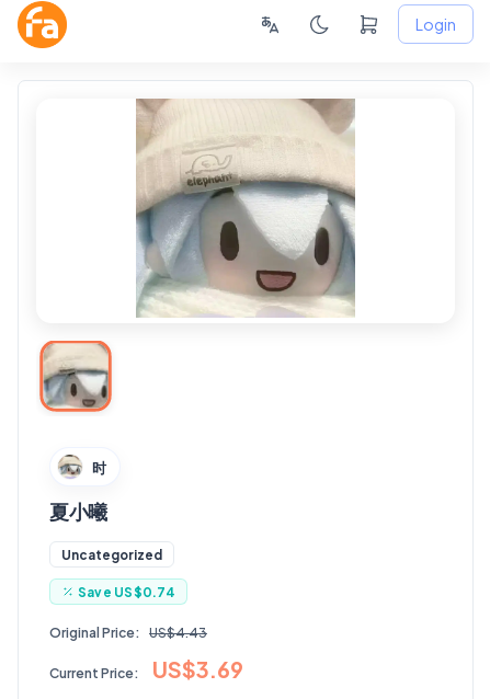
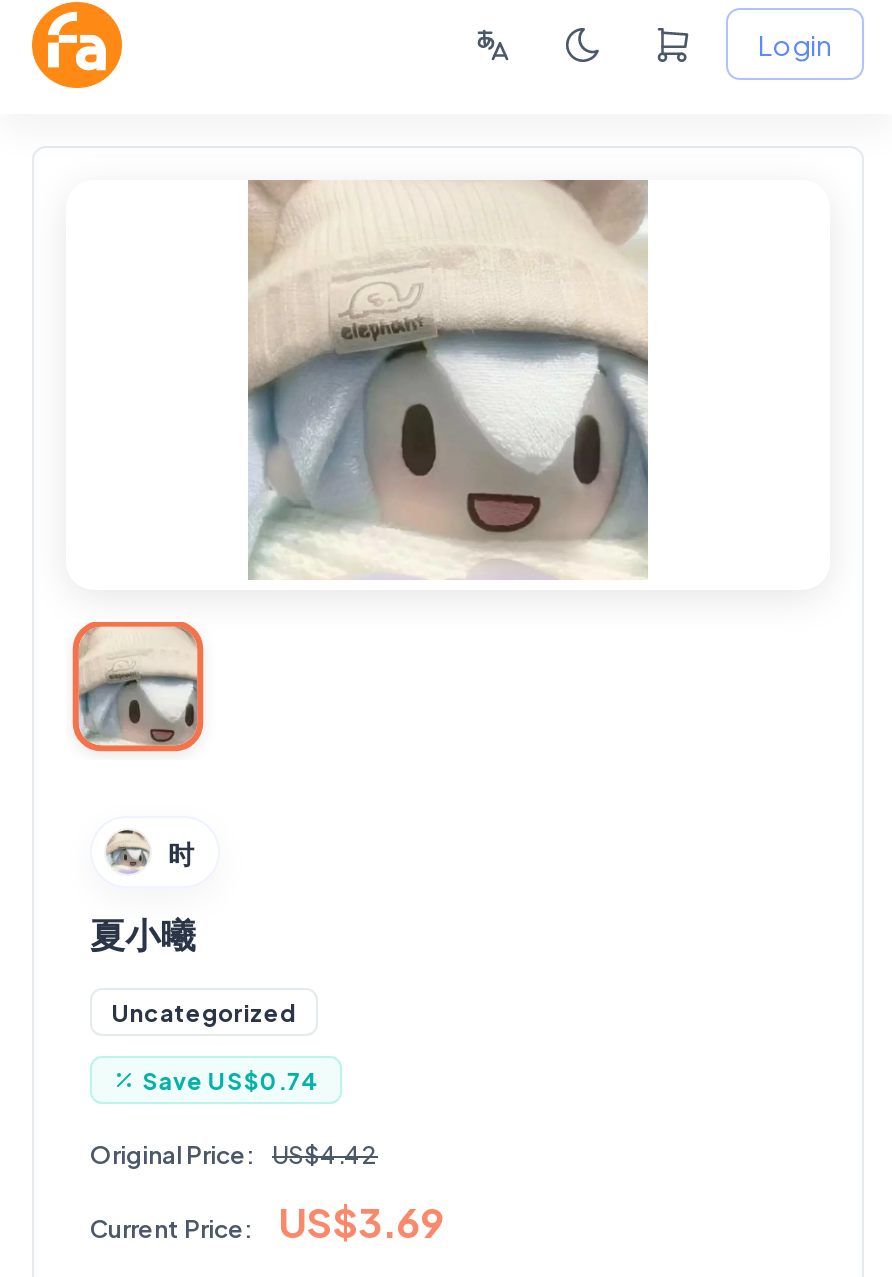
- Original Price: US$4.43
+ Original Price: US$4.42
